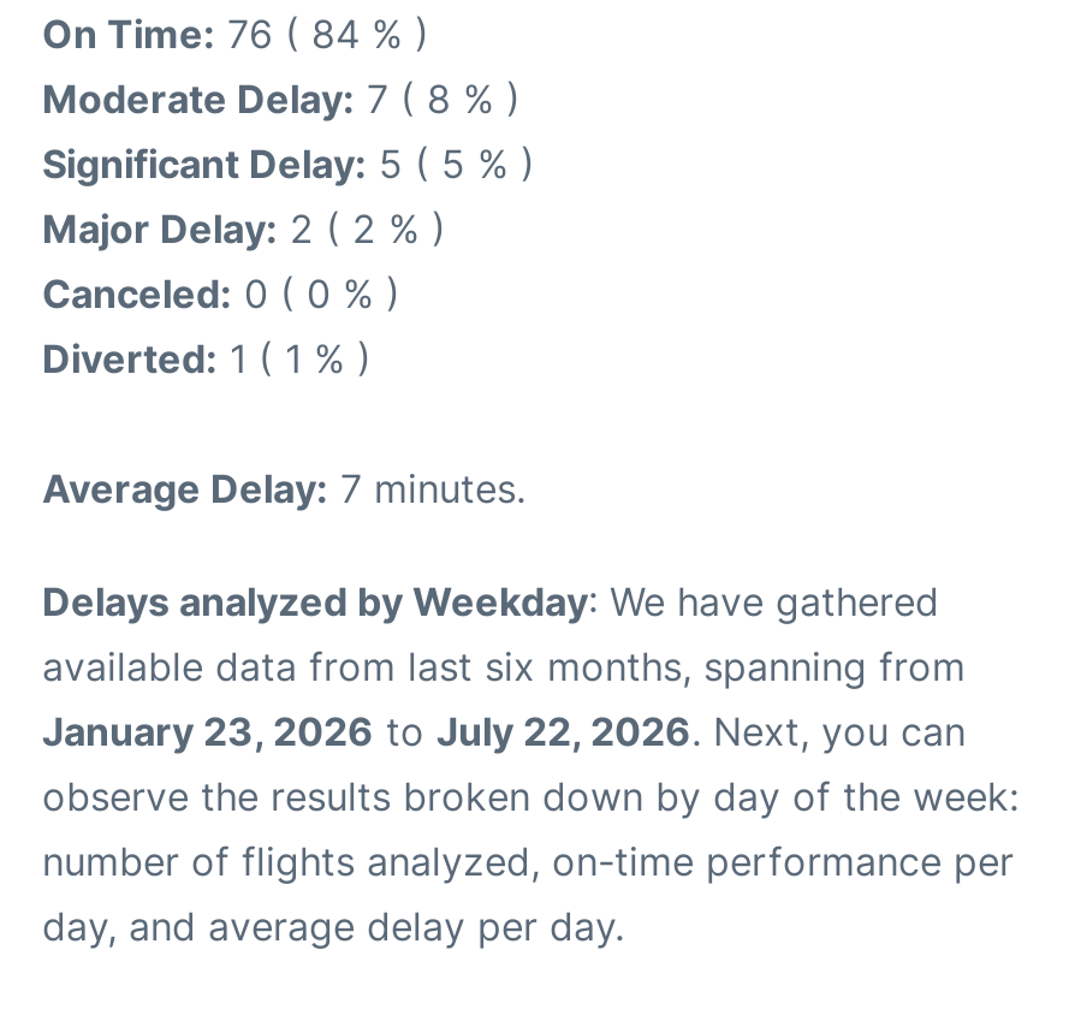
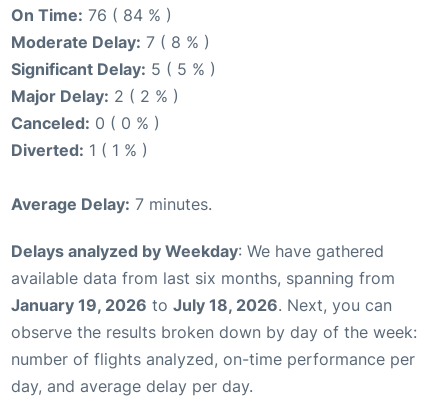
- January 23, 2026 to July 22, 2026. Next, you can
+ January 19, 2026 to July 18, 2026. Next, you can
